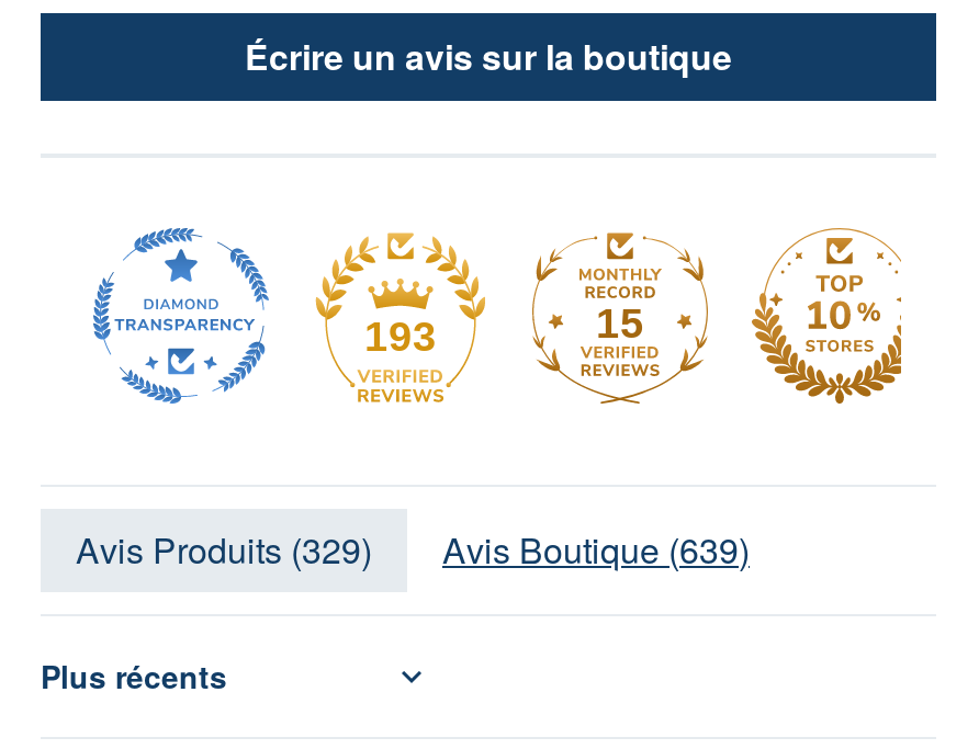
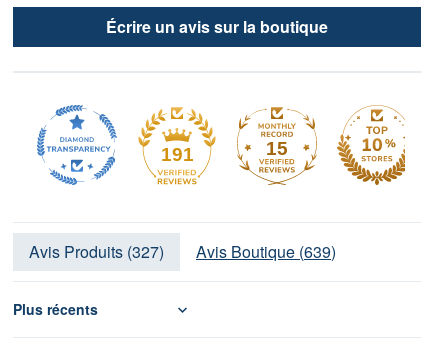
- 193
+ 191

- Avis Produits (329)
+ Avis Produits (327)
